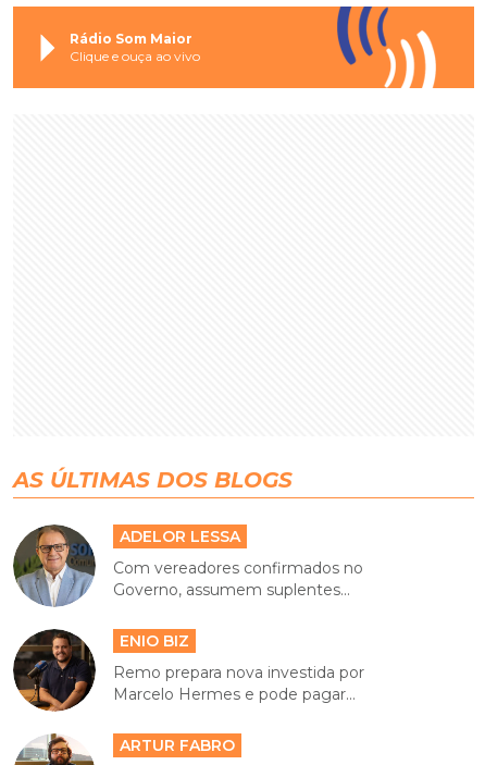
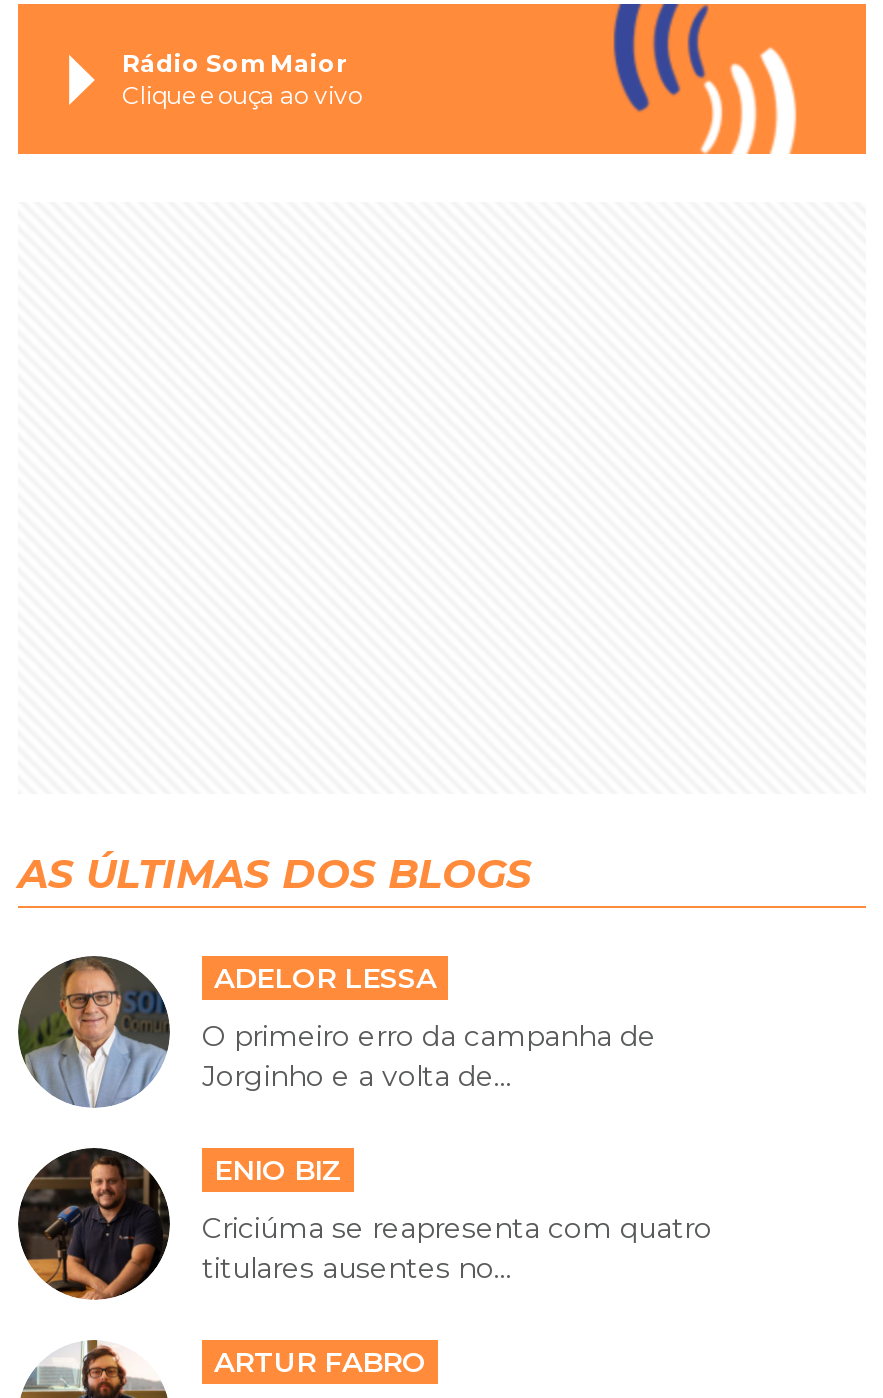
- Com vereadores confirmados no
- Governo, assumem suplentes...
+ O primeiro erro da campanha de
+ Jorginho e a volta de...

- Remo prepara nova investida por
- Marcelo Hermes e pode pagar...
+ Criciúma se reapresenta com quatro
+ titulares ausentes no...
